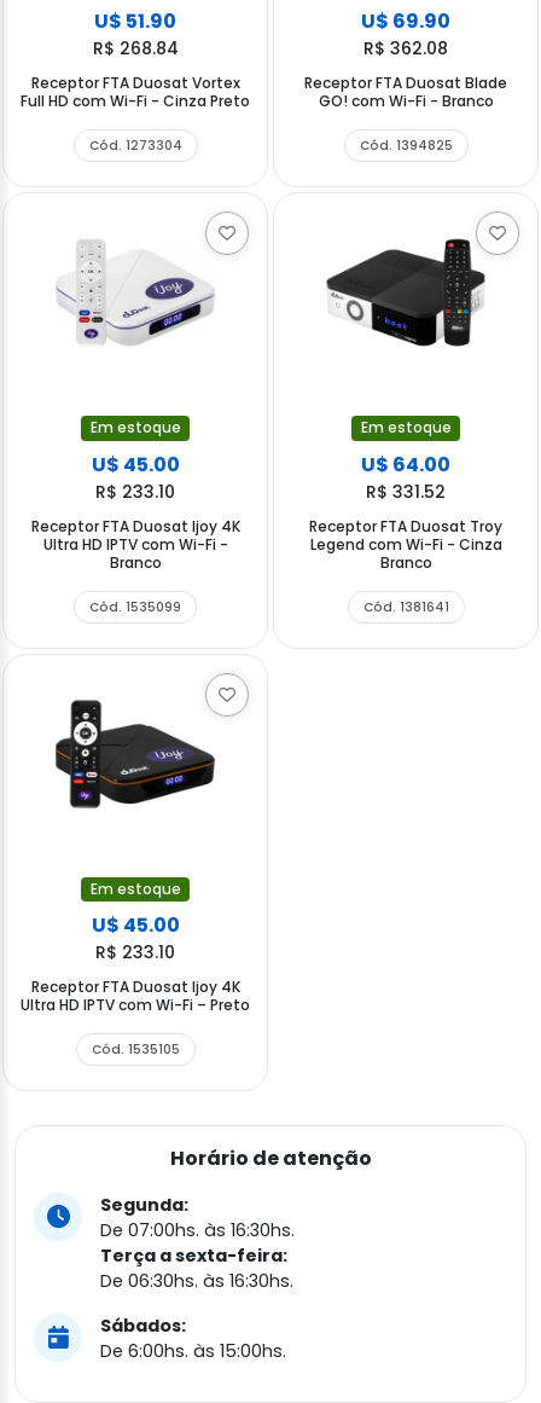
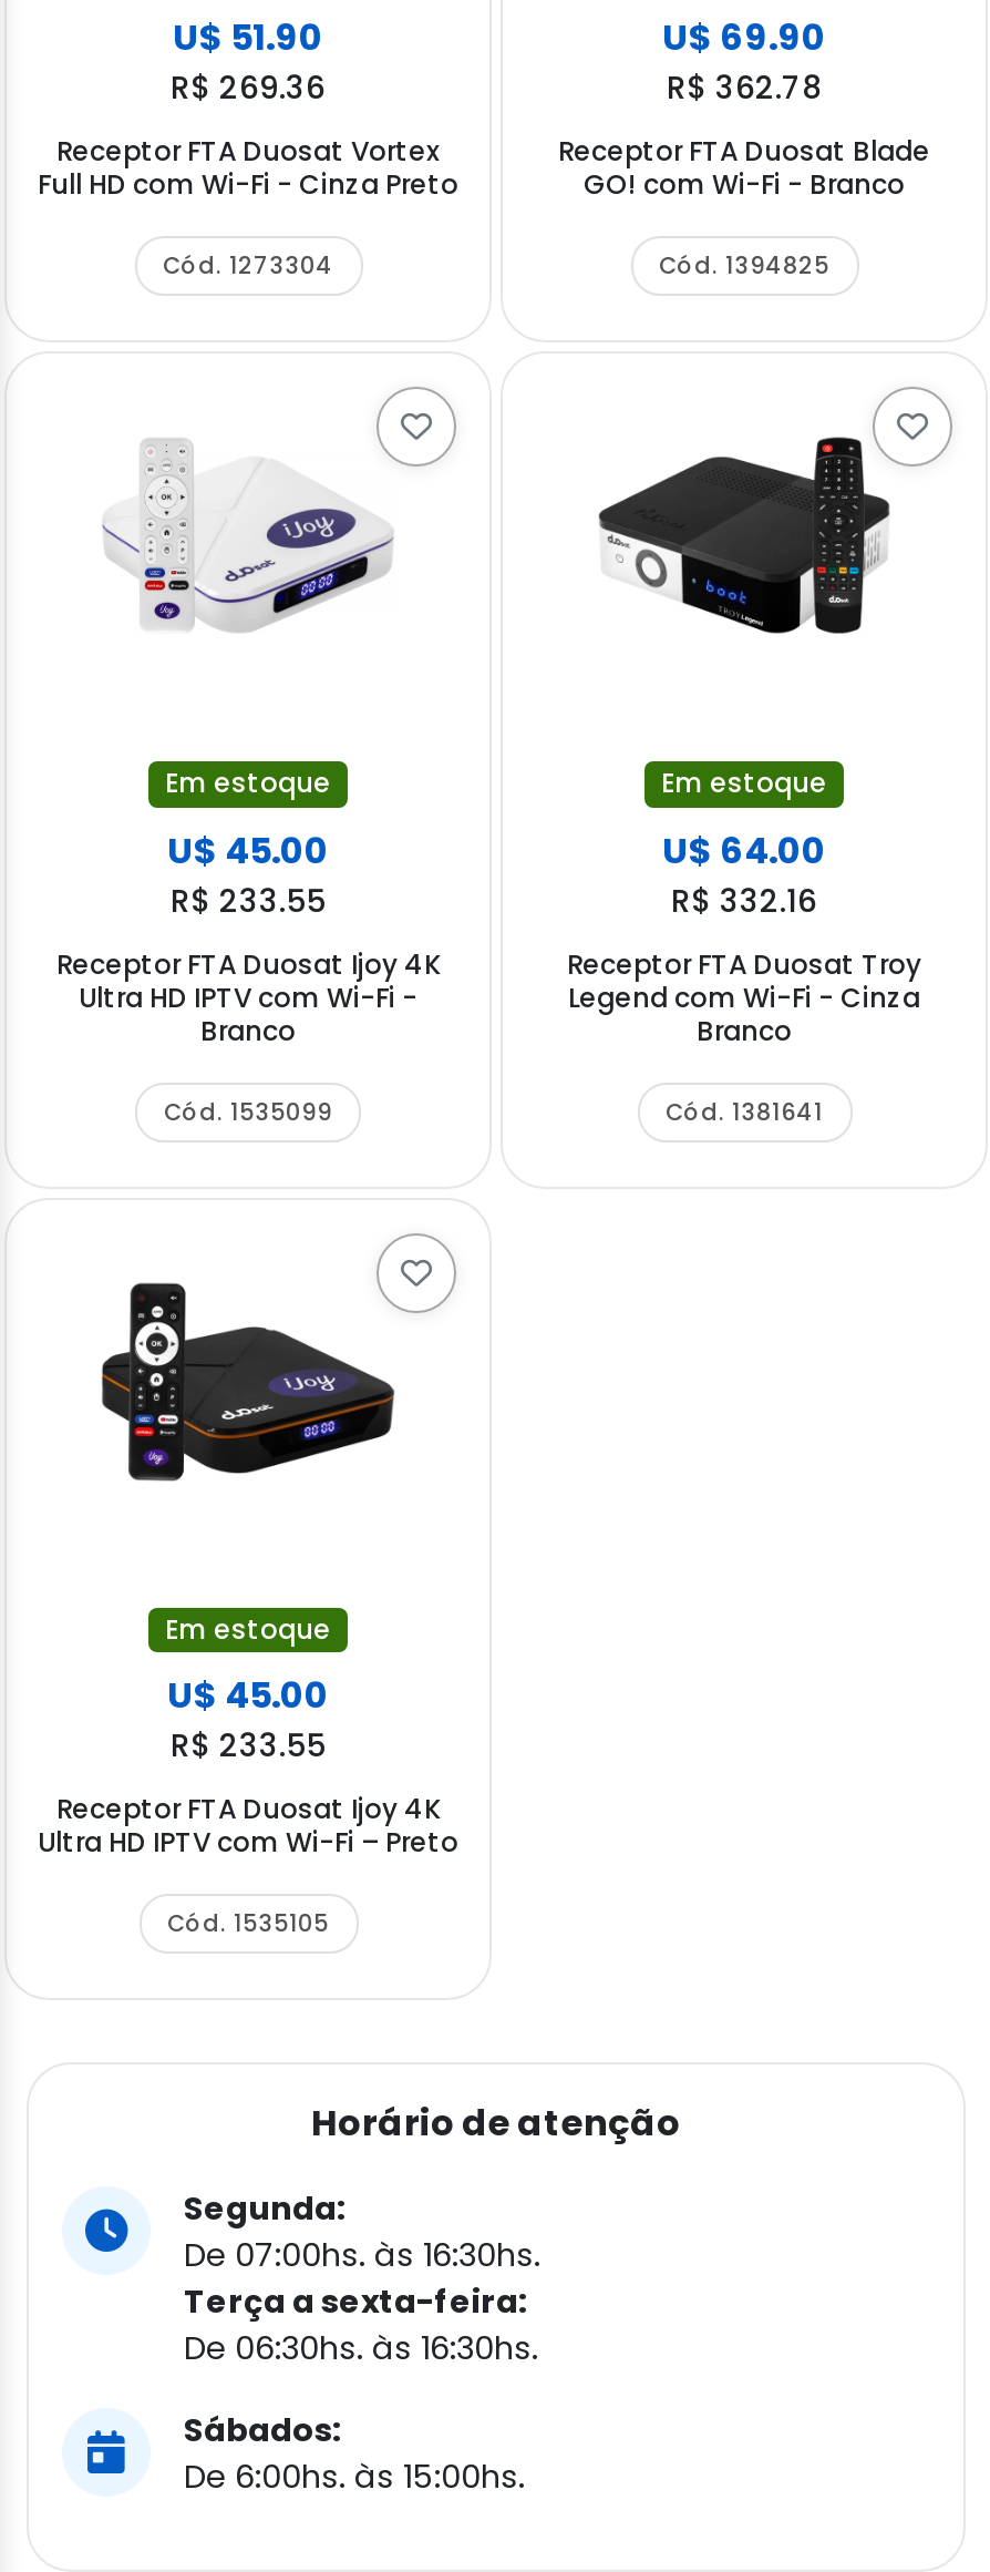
- R$ 268.84
+ R$ 269.36

- R$ 362.08
+ R$ 362.78

- R$ 233.10
+ R$ 233.55

- R$ 331.52
+ R$ 332.16

- R$ 233.10
+ R$ 233.55
